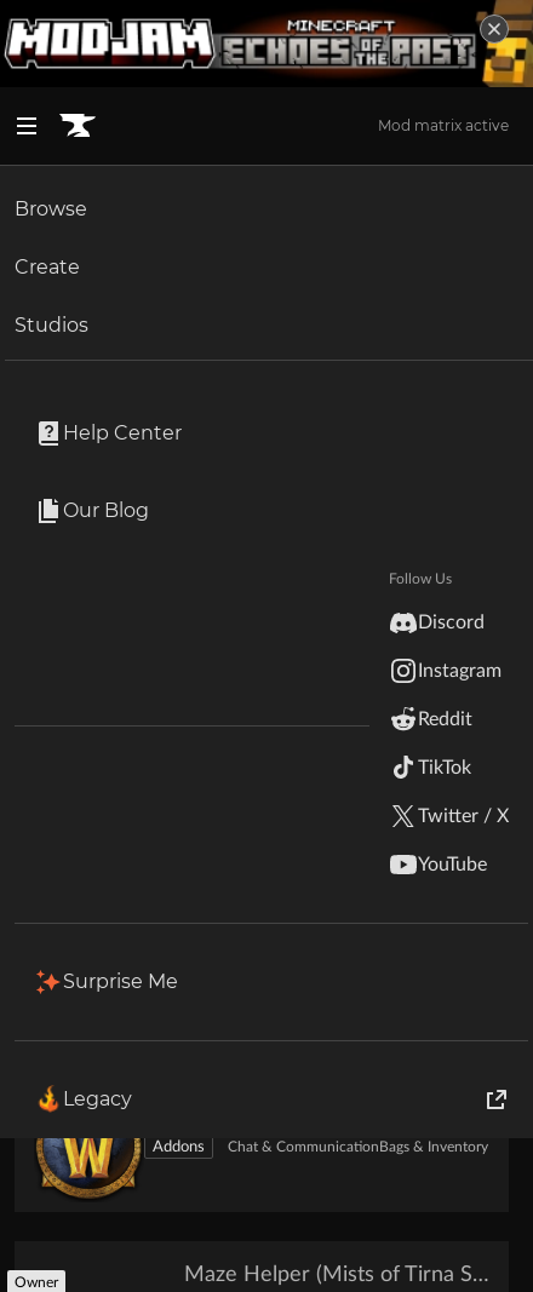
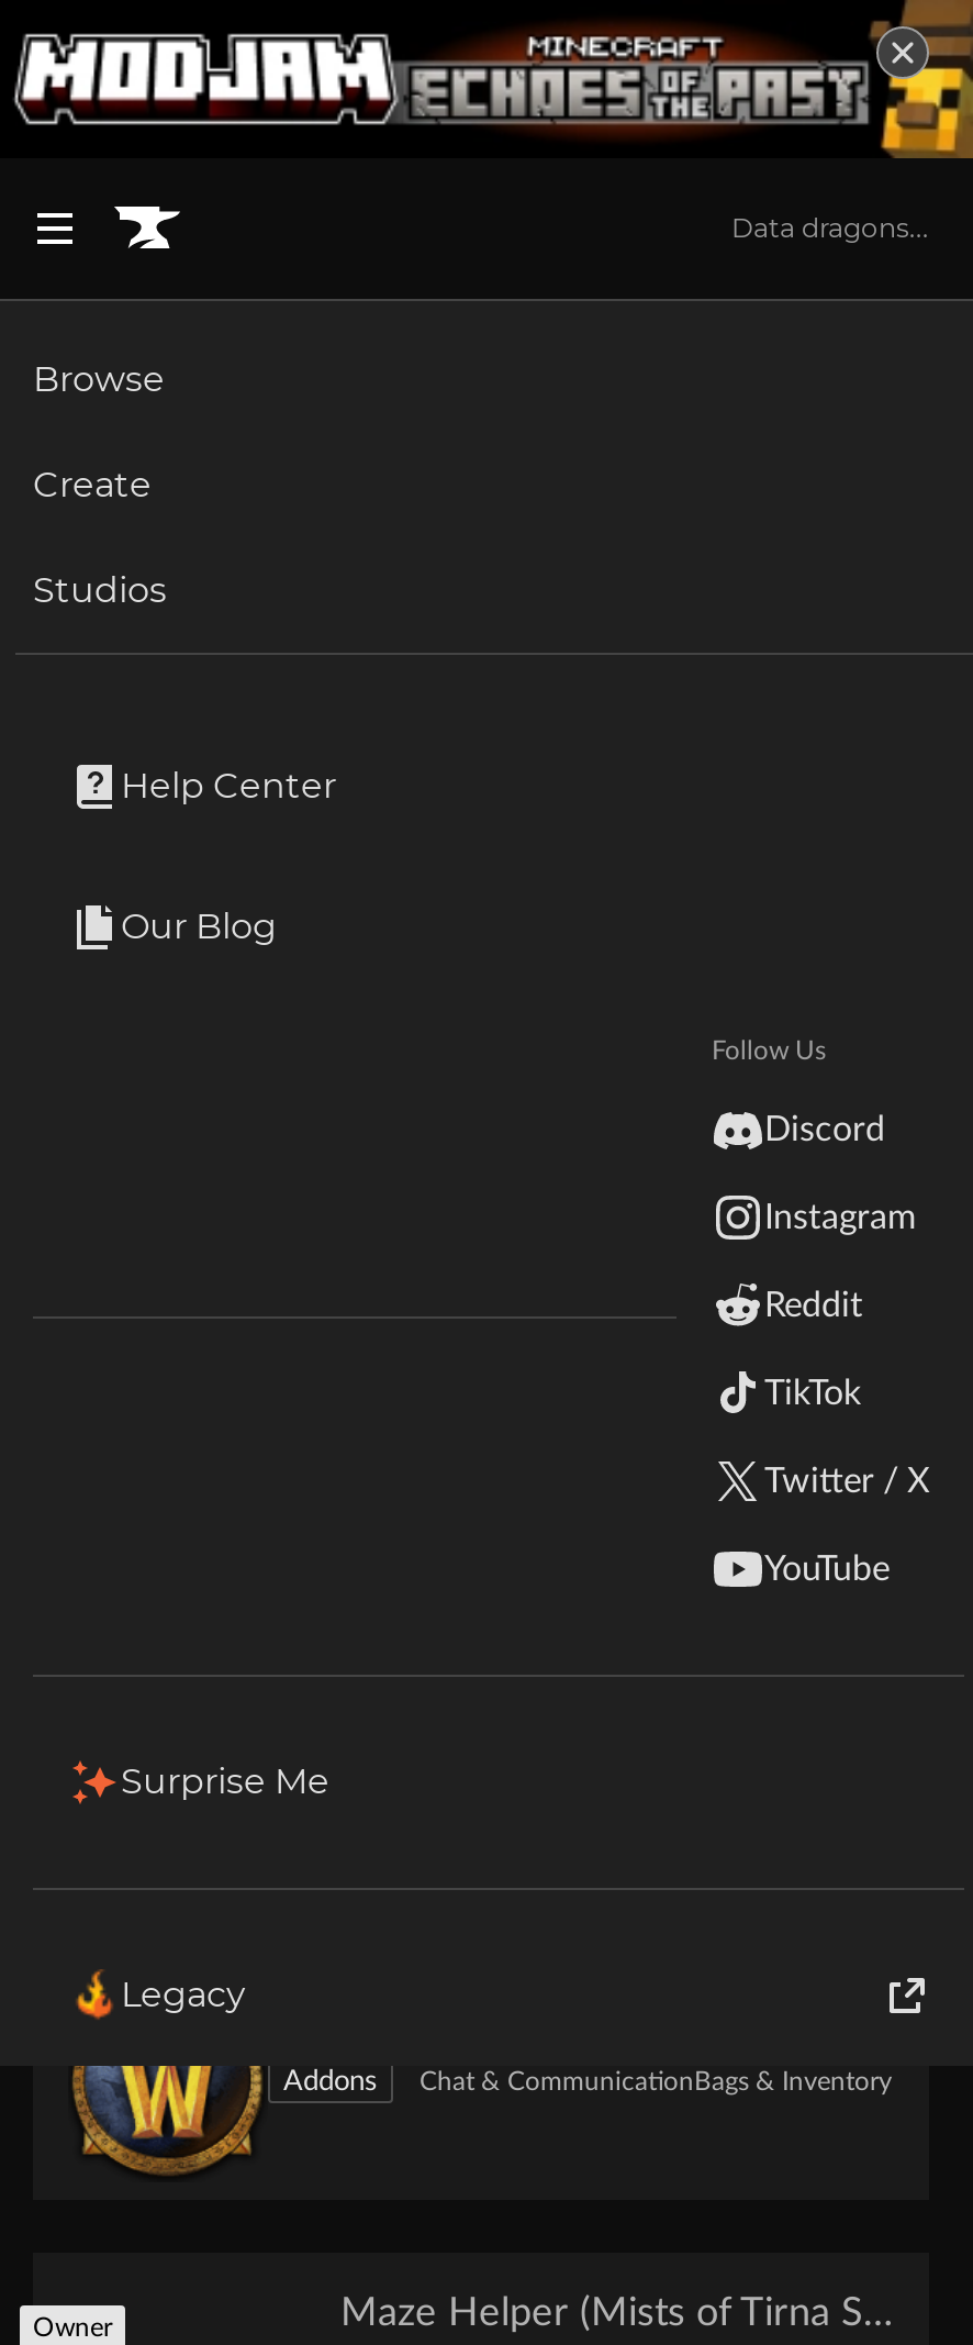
- Mod matrix active
+ Data dragons...
